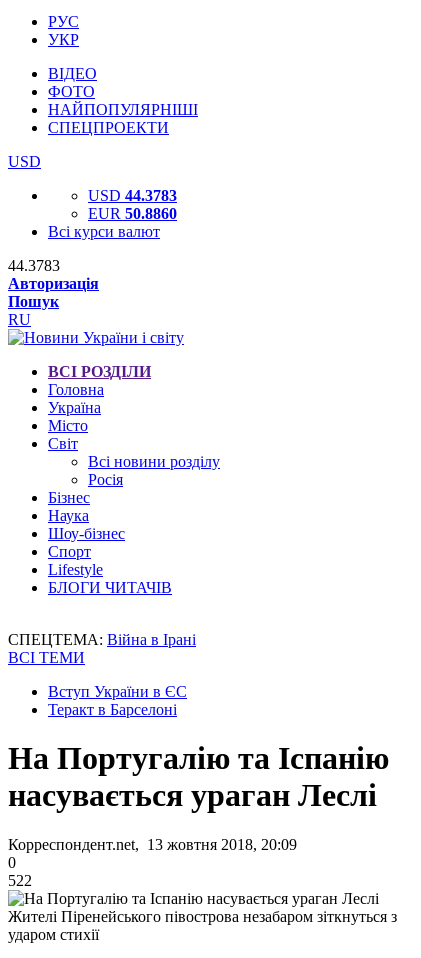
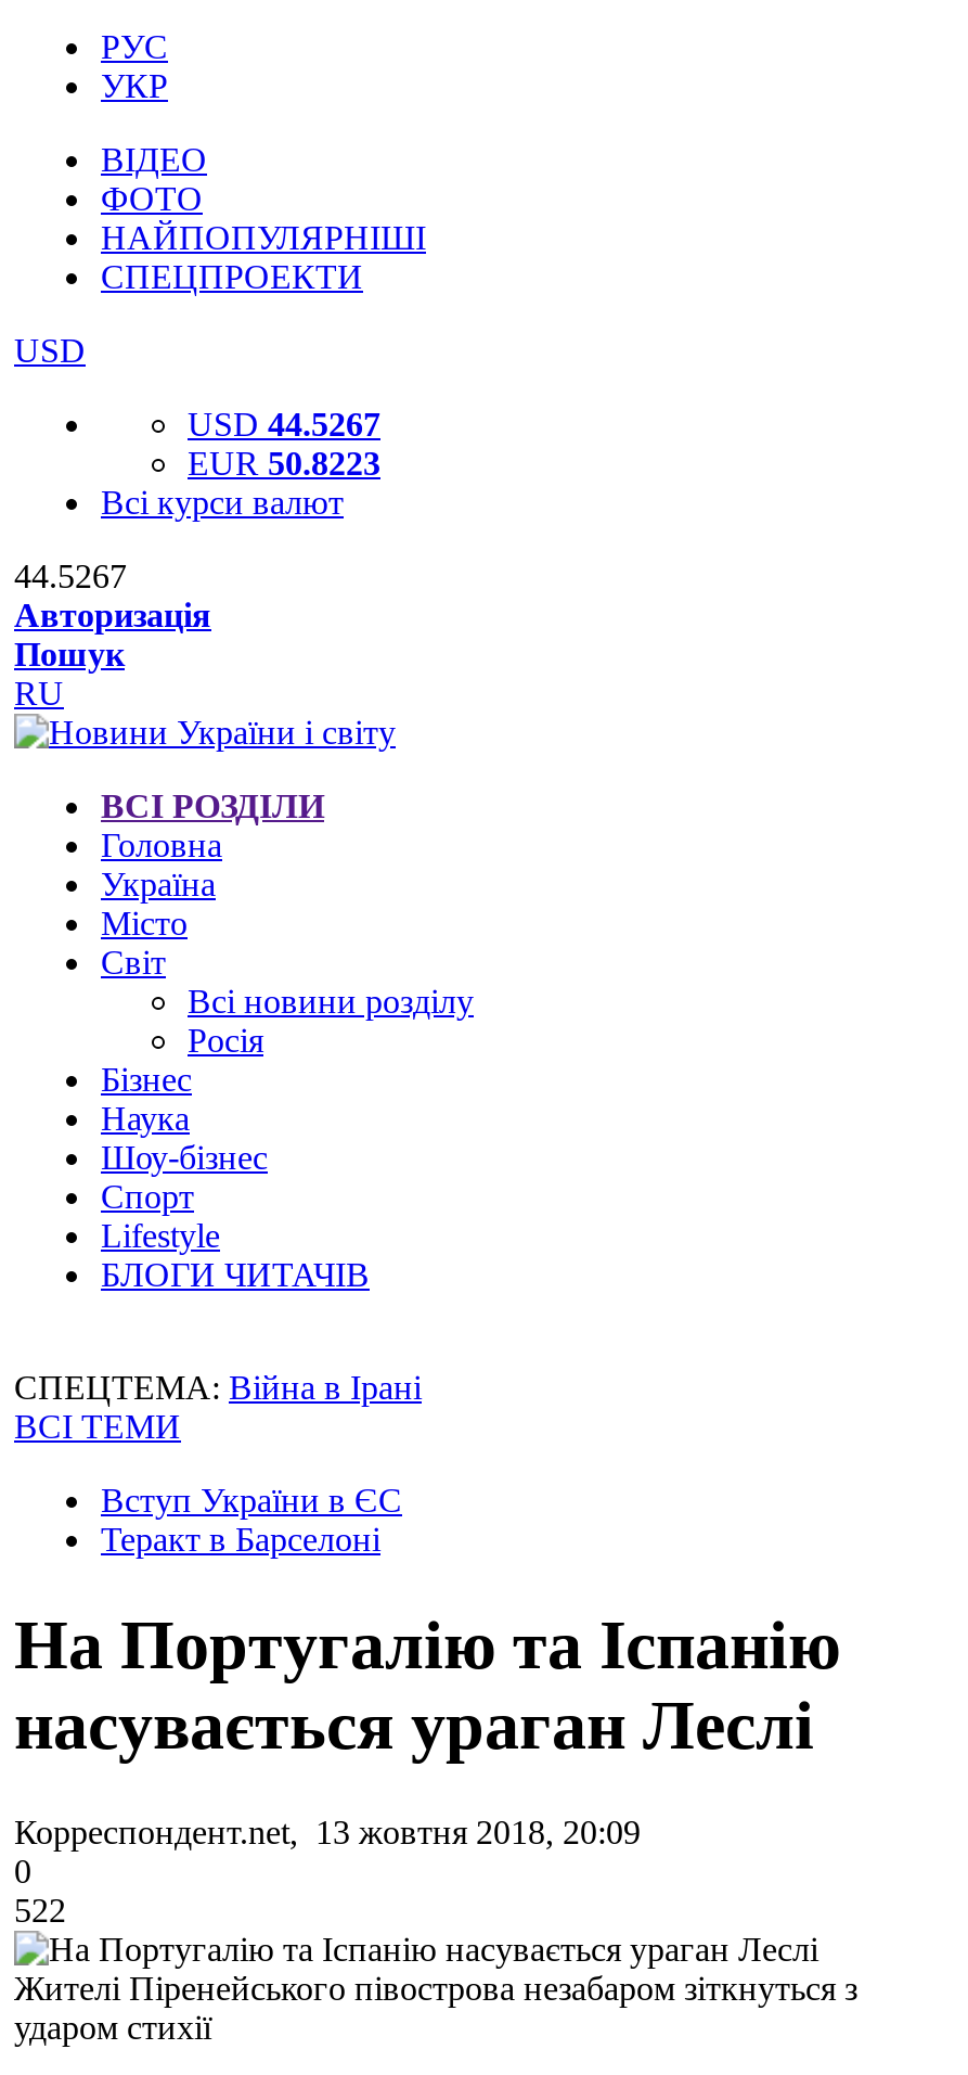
- USD 44.3783
+ USD 44.5267

- EUR 50.8860
+ EUR 50.8223

- 44.3783
+ 44.5267
